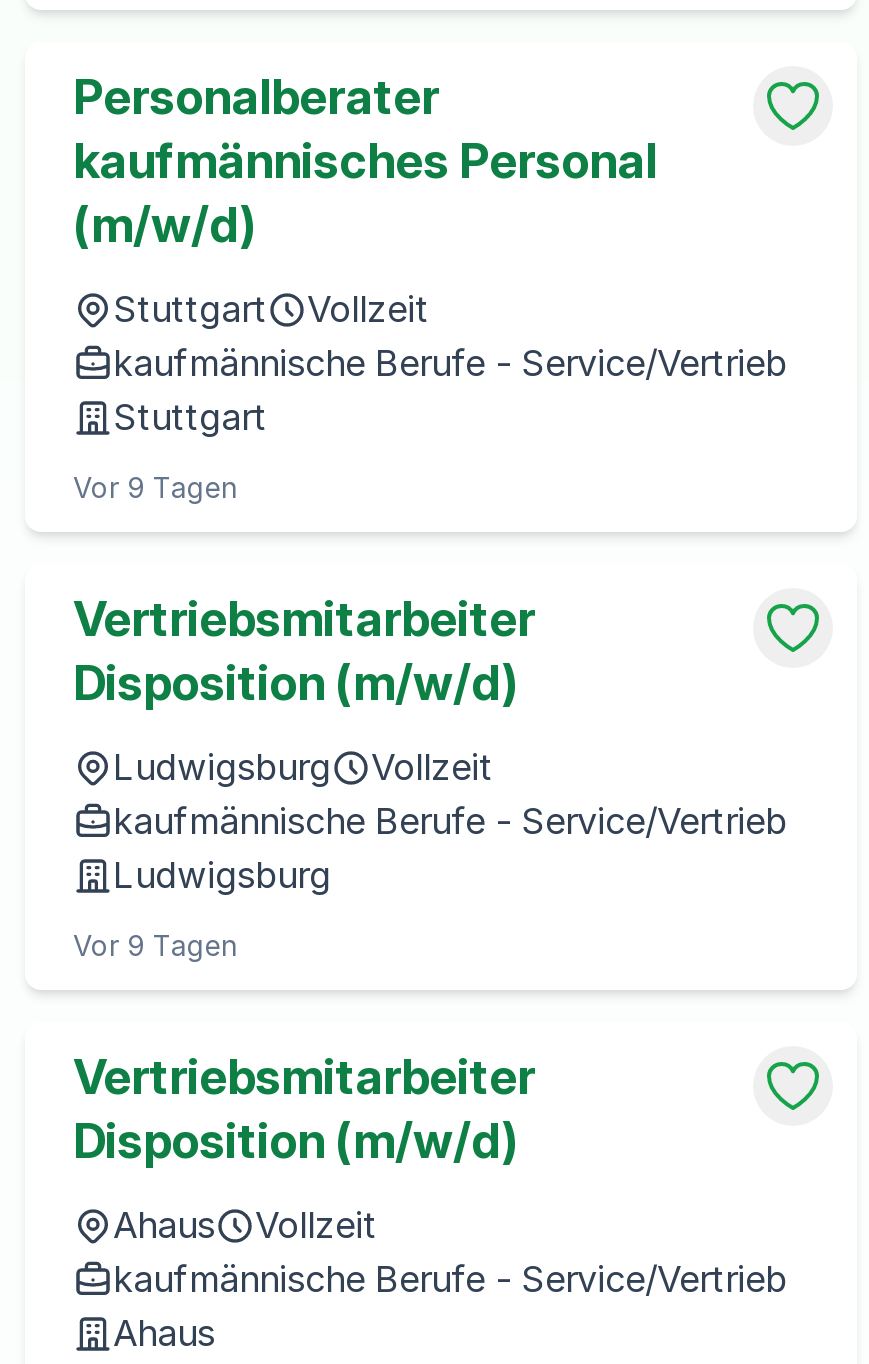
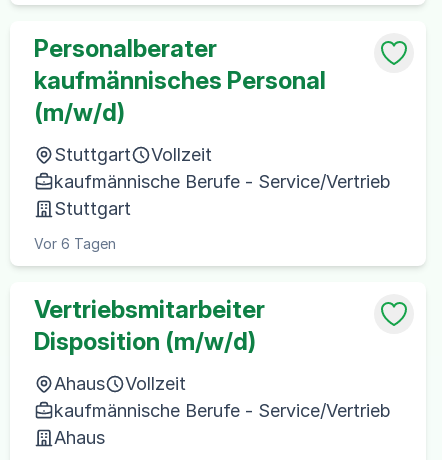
- Vor 9 Tagen
- Vertriebsmitarbeiter
- Disposition (m/w/d)
- Ludwigsburg
- Vollzeit
- kaufmännische Berufe - Service/Vertrieb
- Ludwigsburg
- Vor 9 Tagen
+ Vor 6 Tagen
